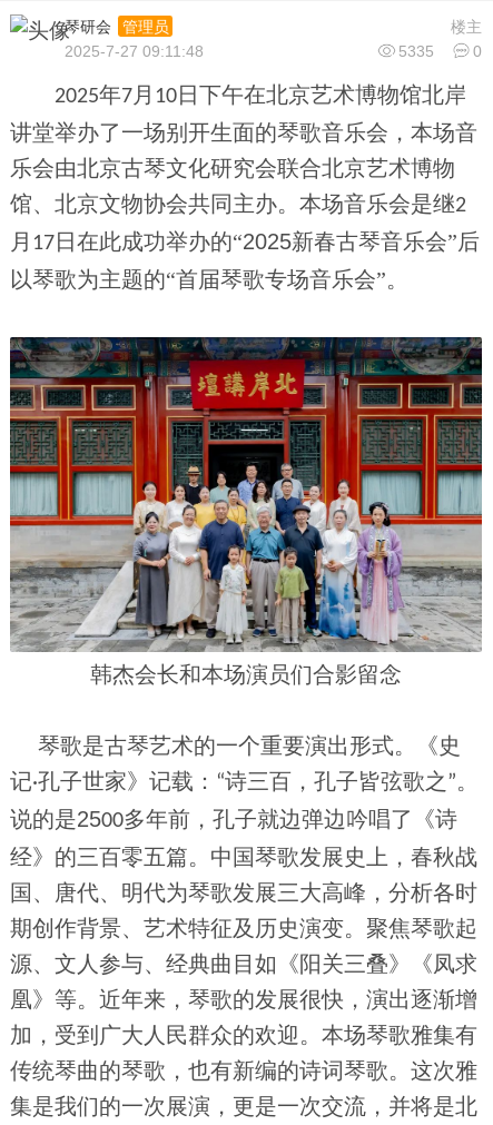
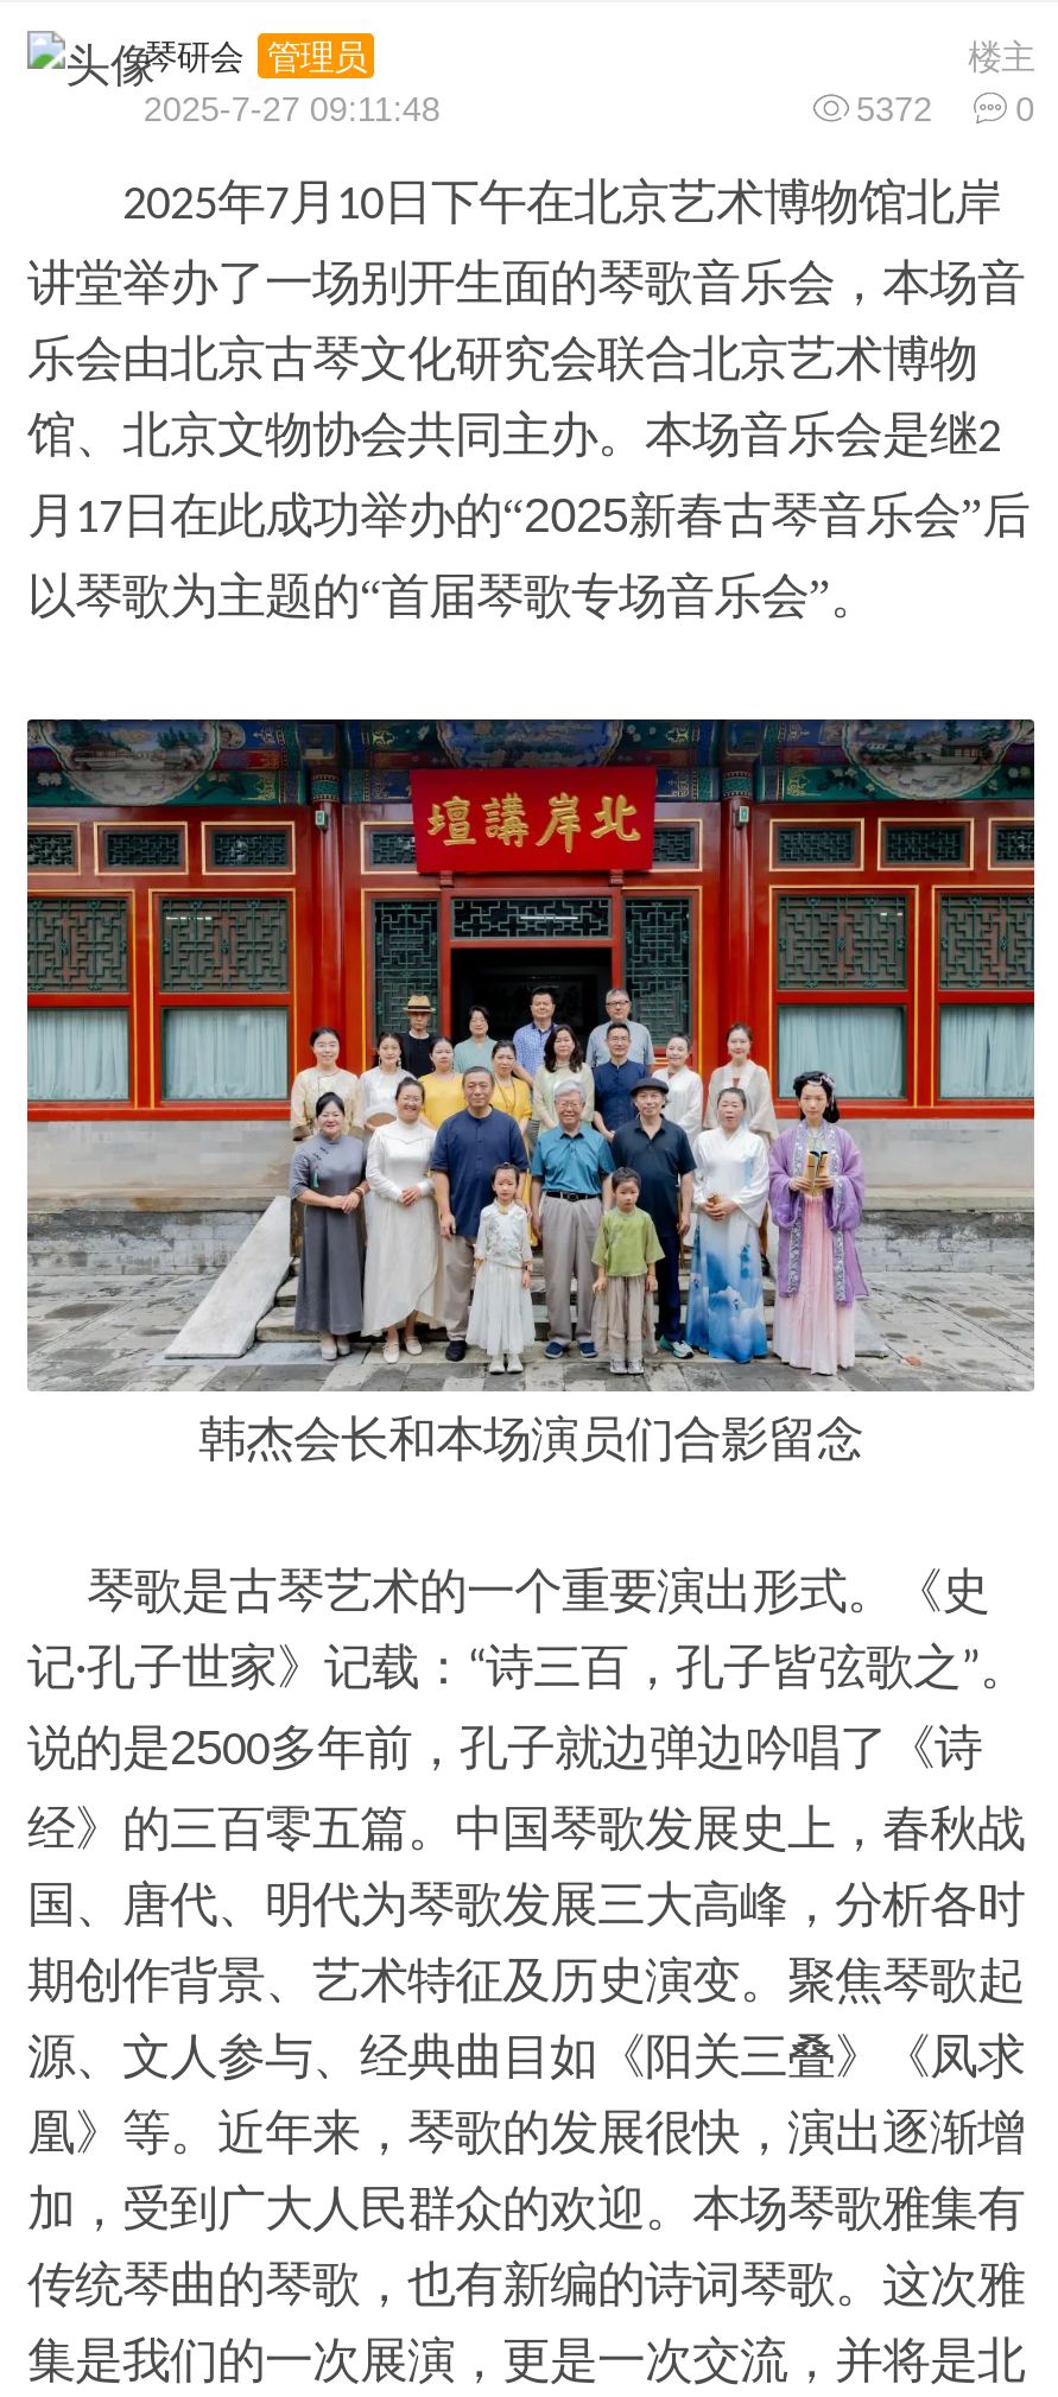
- 5335 0
+ 5372 0
